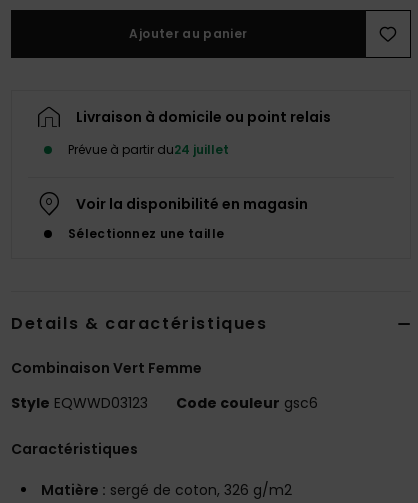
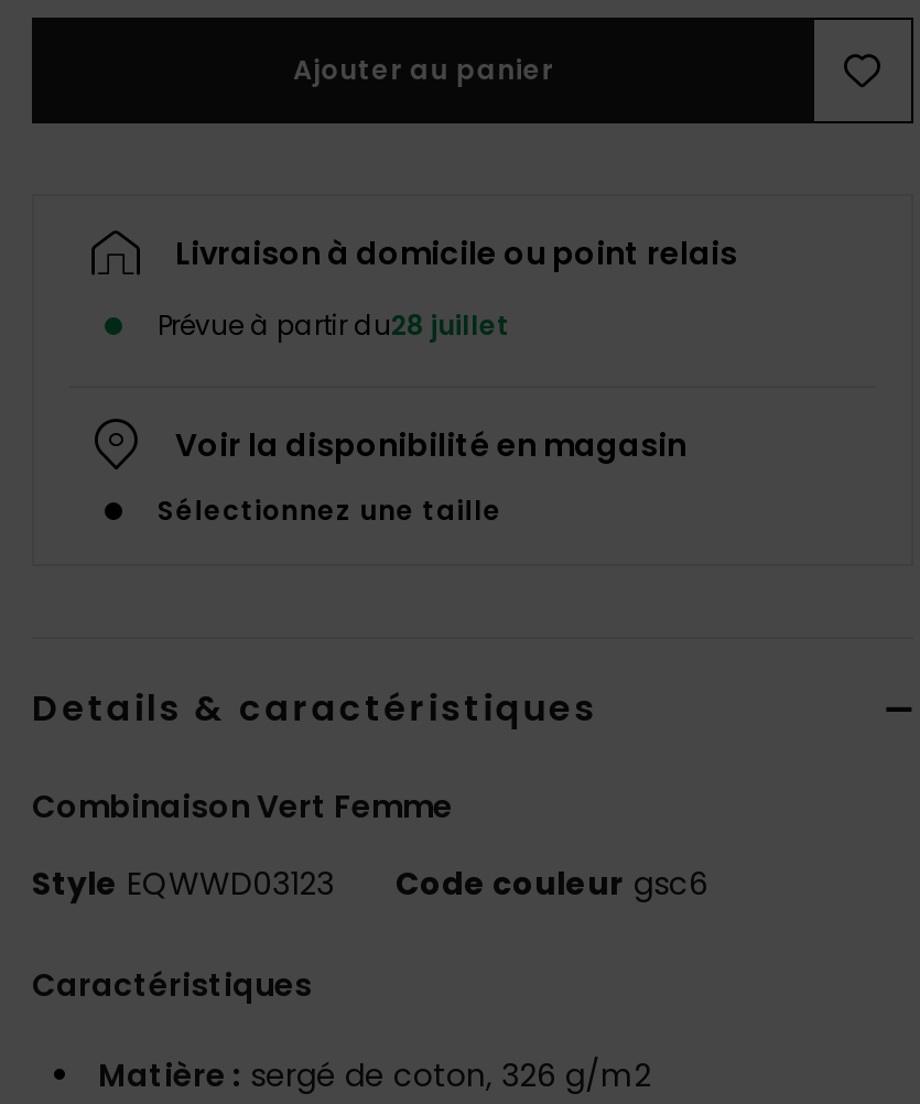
- Prévue à partir du24 juillet
+ Prévue à partir du28 juillet
